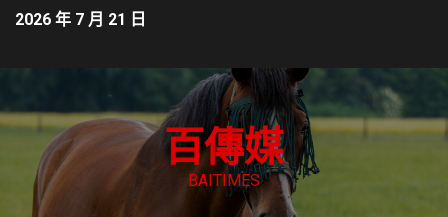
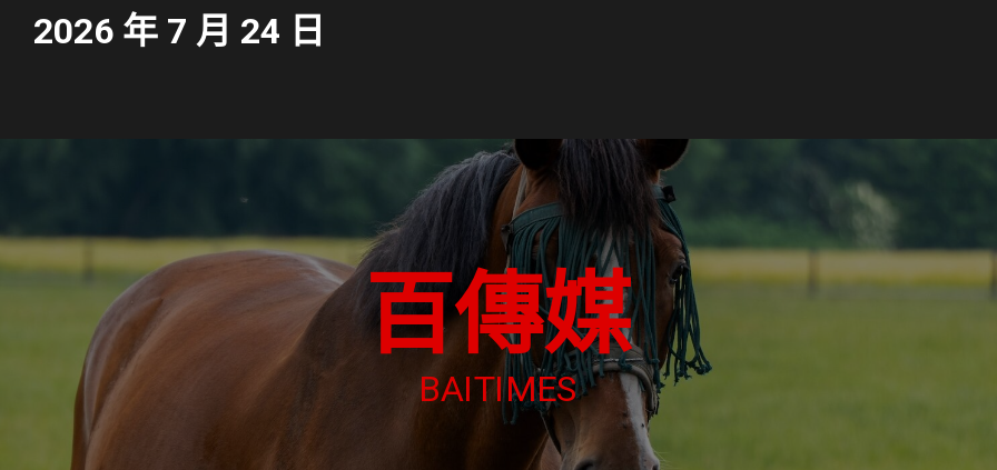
- 2026 年 7 月 21 日
+ 2026 年 7 月 24 日
